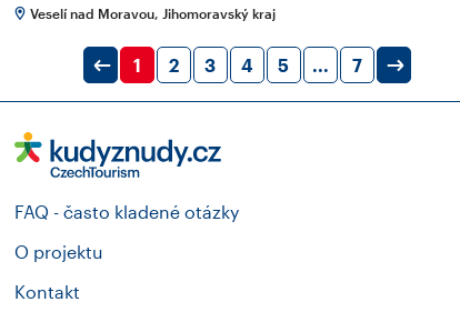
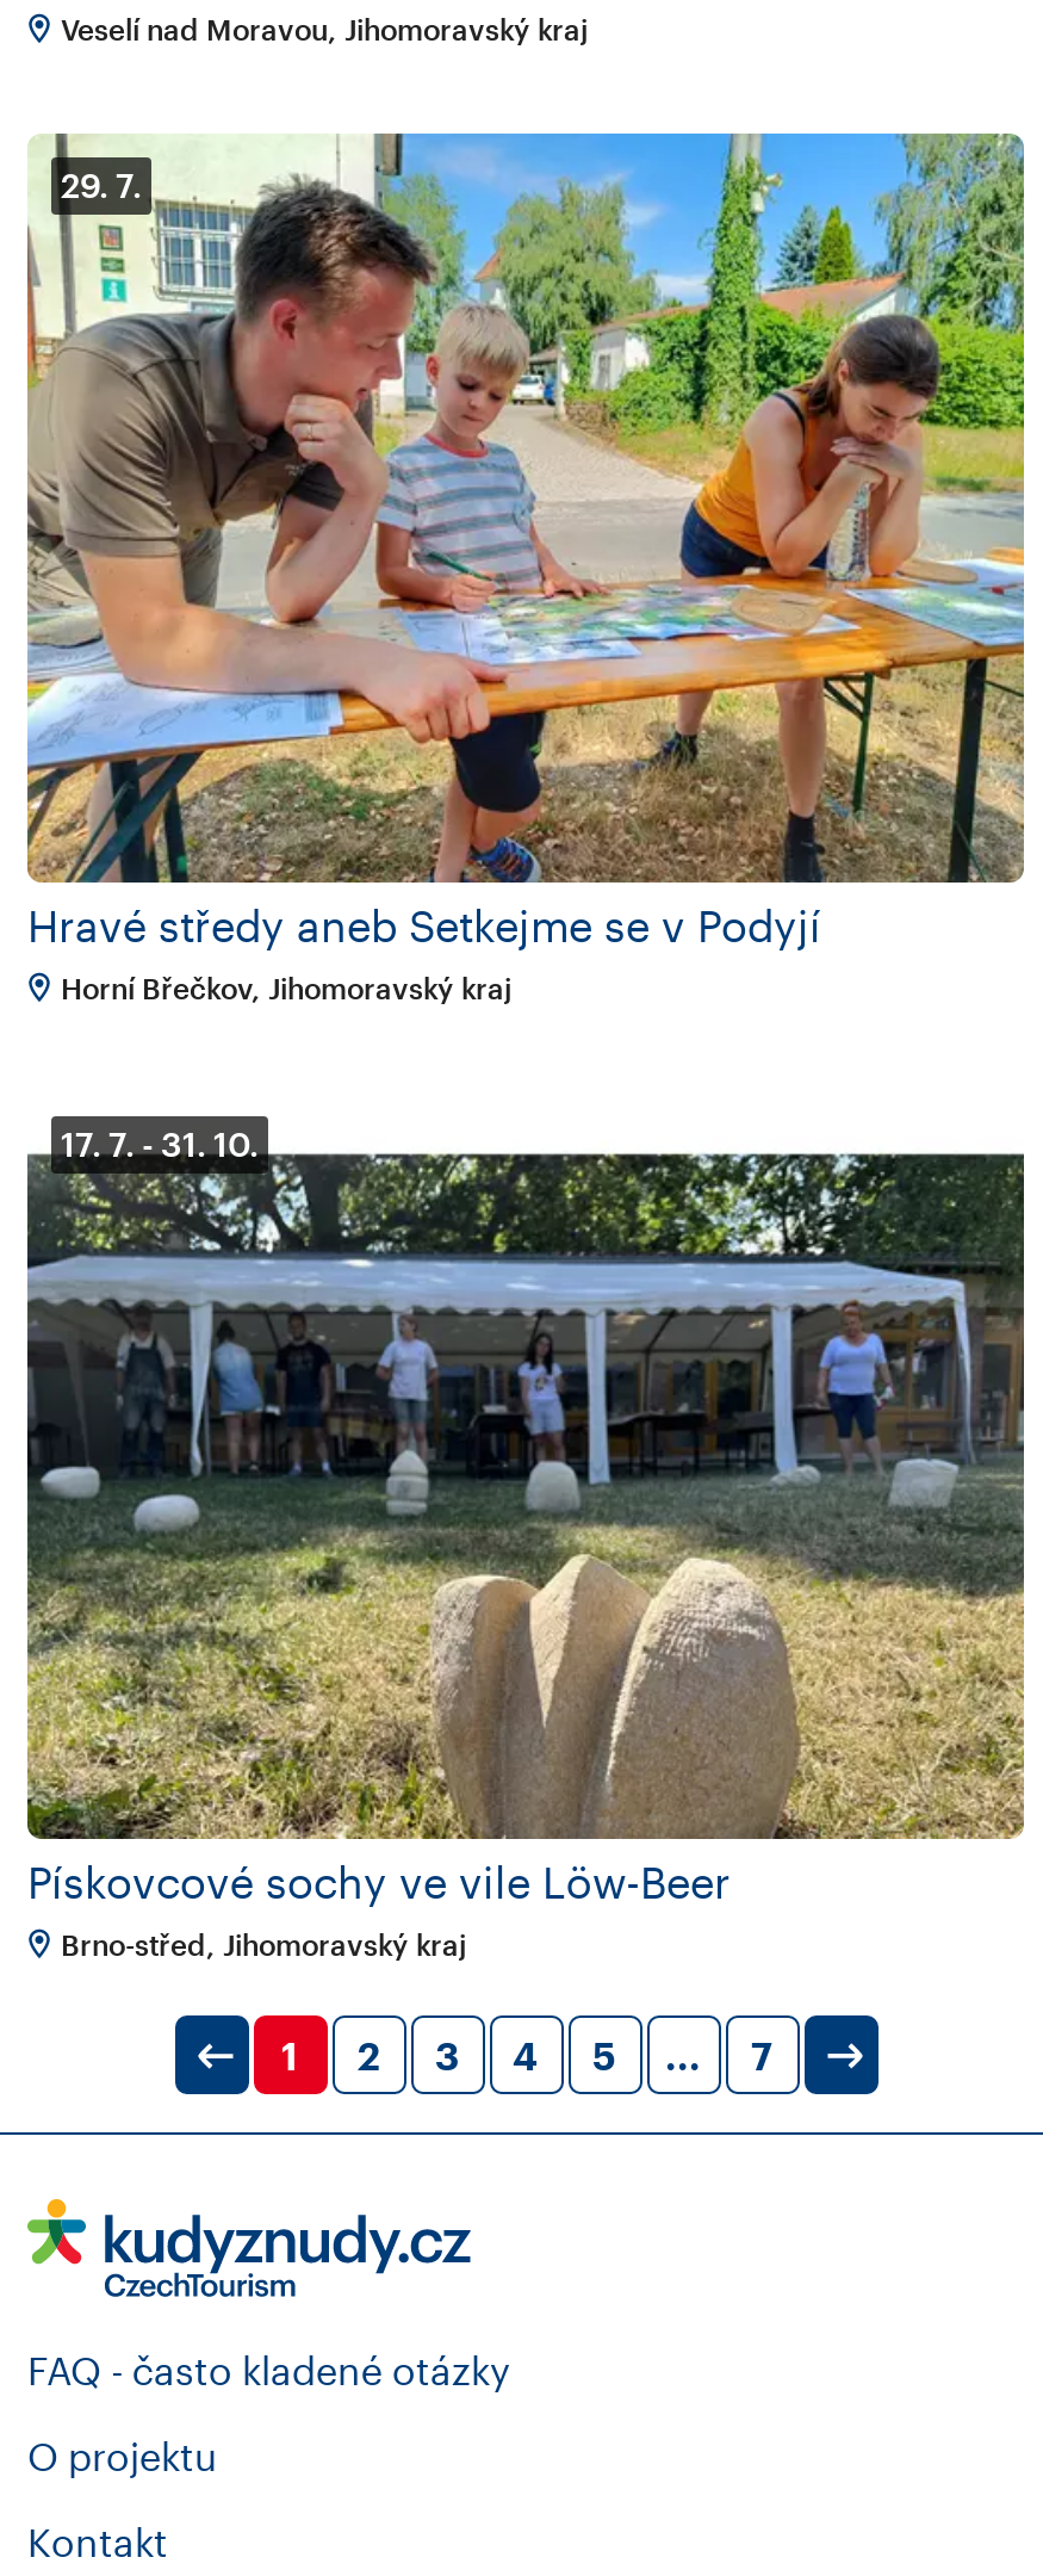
+ [image]
+ 29. 7.

+ [image]
+ 17. 7.
+ 31. 10.

+ Hravé středy aneb Setkejme se v Podyjí
+ Horní Břečkov, Jihomoravský kraj

+ Pískovcové sochy ve vile Löw-Beer
+ Brno-střed, Jihomoravský kraj
